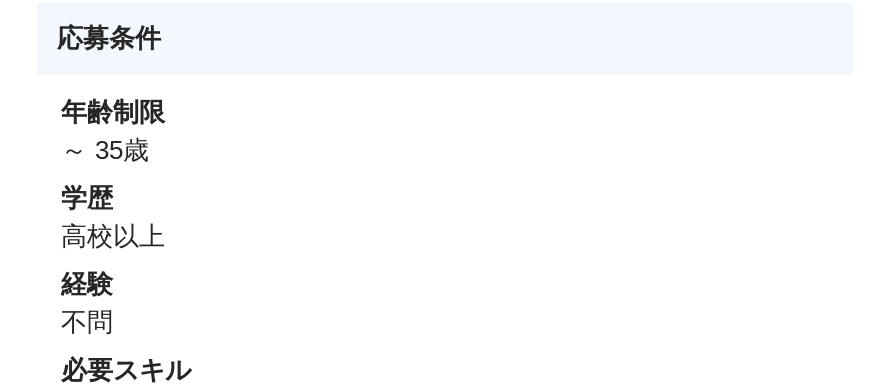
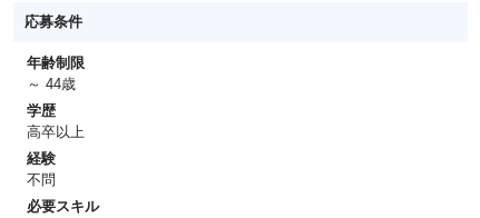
- ～ 35歳
+ ～ 44歳

- 高校以上
+ 高卒以上
